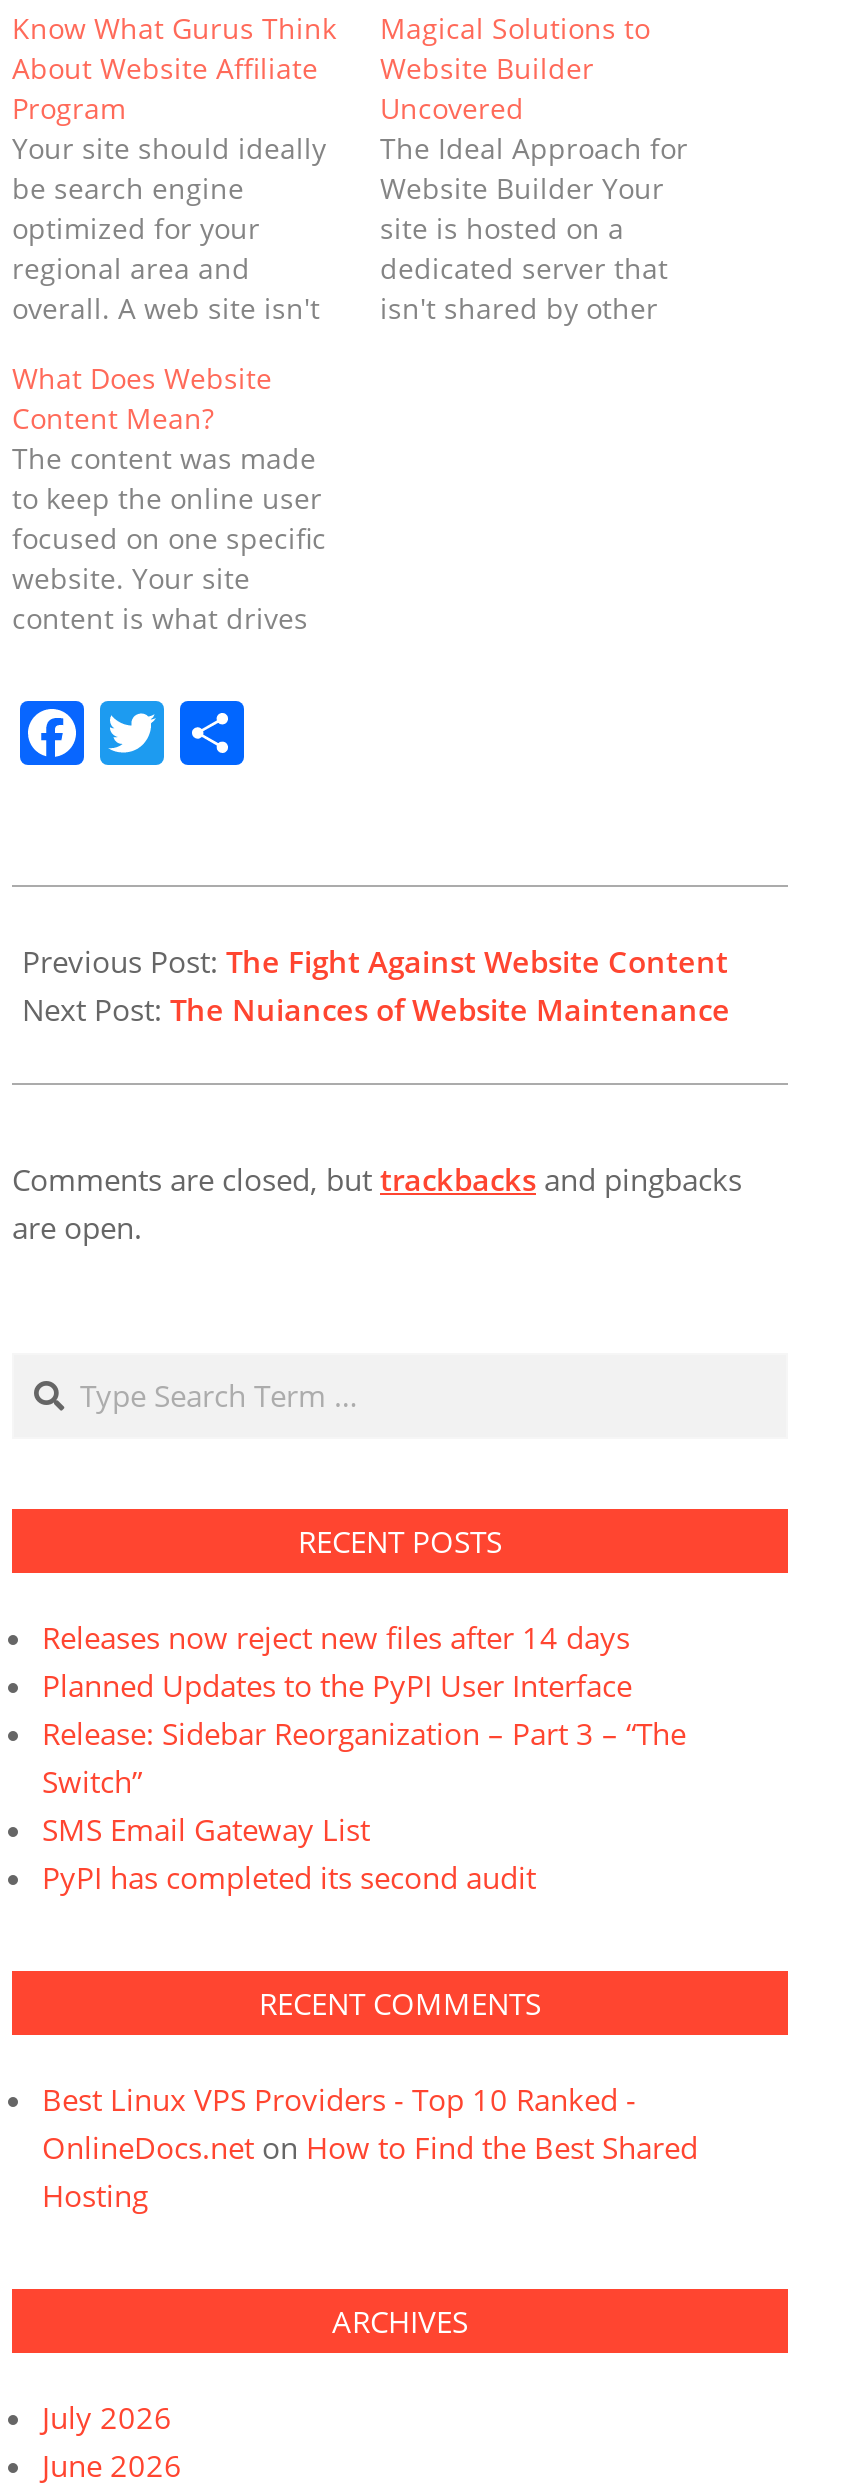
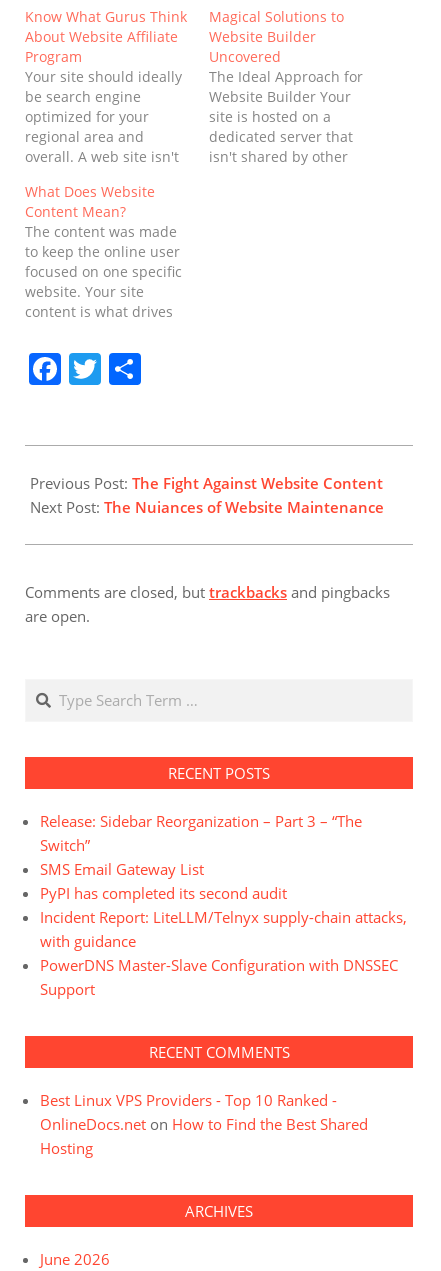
- Releases now reject new files after 14 days
- Planned Updates to the PyPI User Interface

moved up: Release: Sidebar Reorganization – Part 3 – “The | Switch” | SMS Email Gateway List | PyPI has completed its second audit

+ Incident Report: LiteLLM/Telnyx supply-chain attacks,
+ with guidance
+ PowerDNS Master-Slave Configuration with DNSSEC
+ Support

moved down: RECENT COMMENTS | Best Linux VPS Providers - Top 10 Ranked - | OnlineDocs.net on How to Find the Best Shared | Hosting | ARCHIVES

- July 2026
